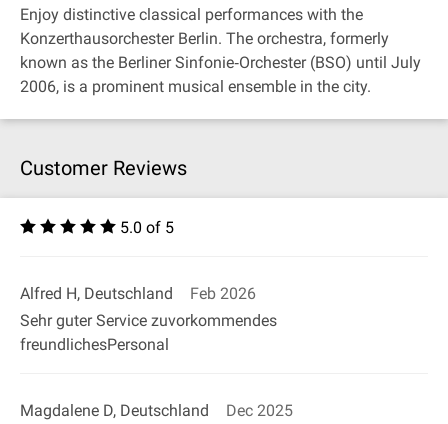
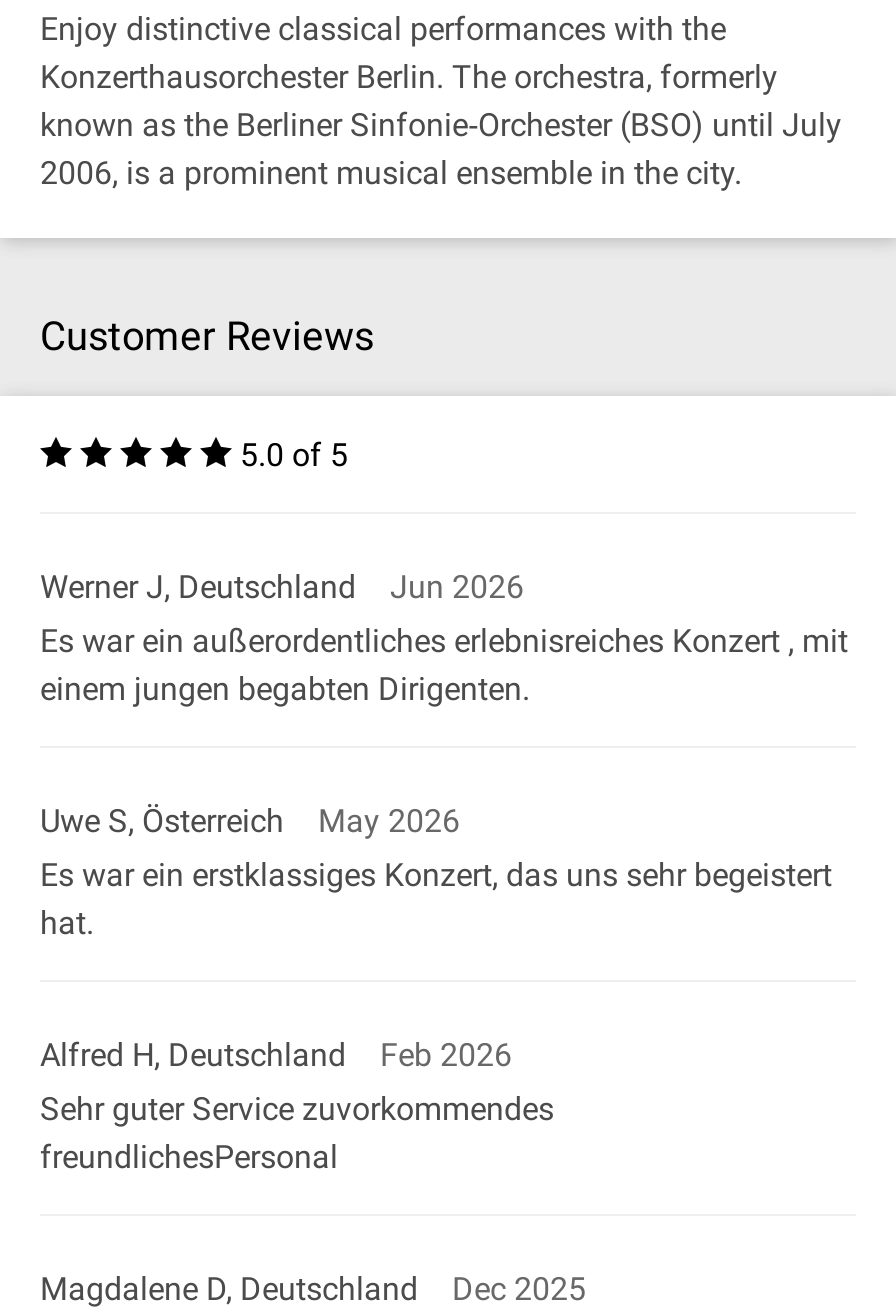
+ Werner J, Deutschland
+ Jun 2026
+ Es war ein außerordentliches erlebnisreiches Konzert , mit
+ einem jungen begabten Dirigenten.
+ Uwe S, Österreich
+ May 2026
+ Es war ein erstklassiges Konzert, das uns sehr begeistert
+ hat.
